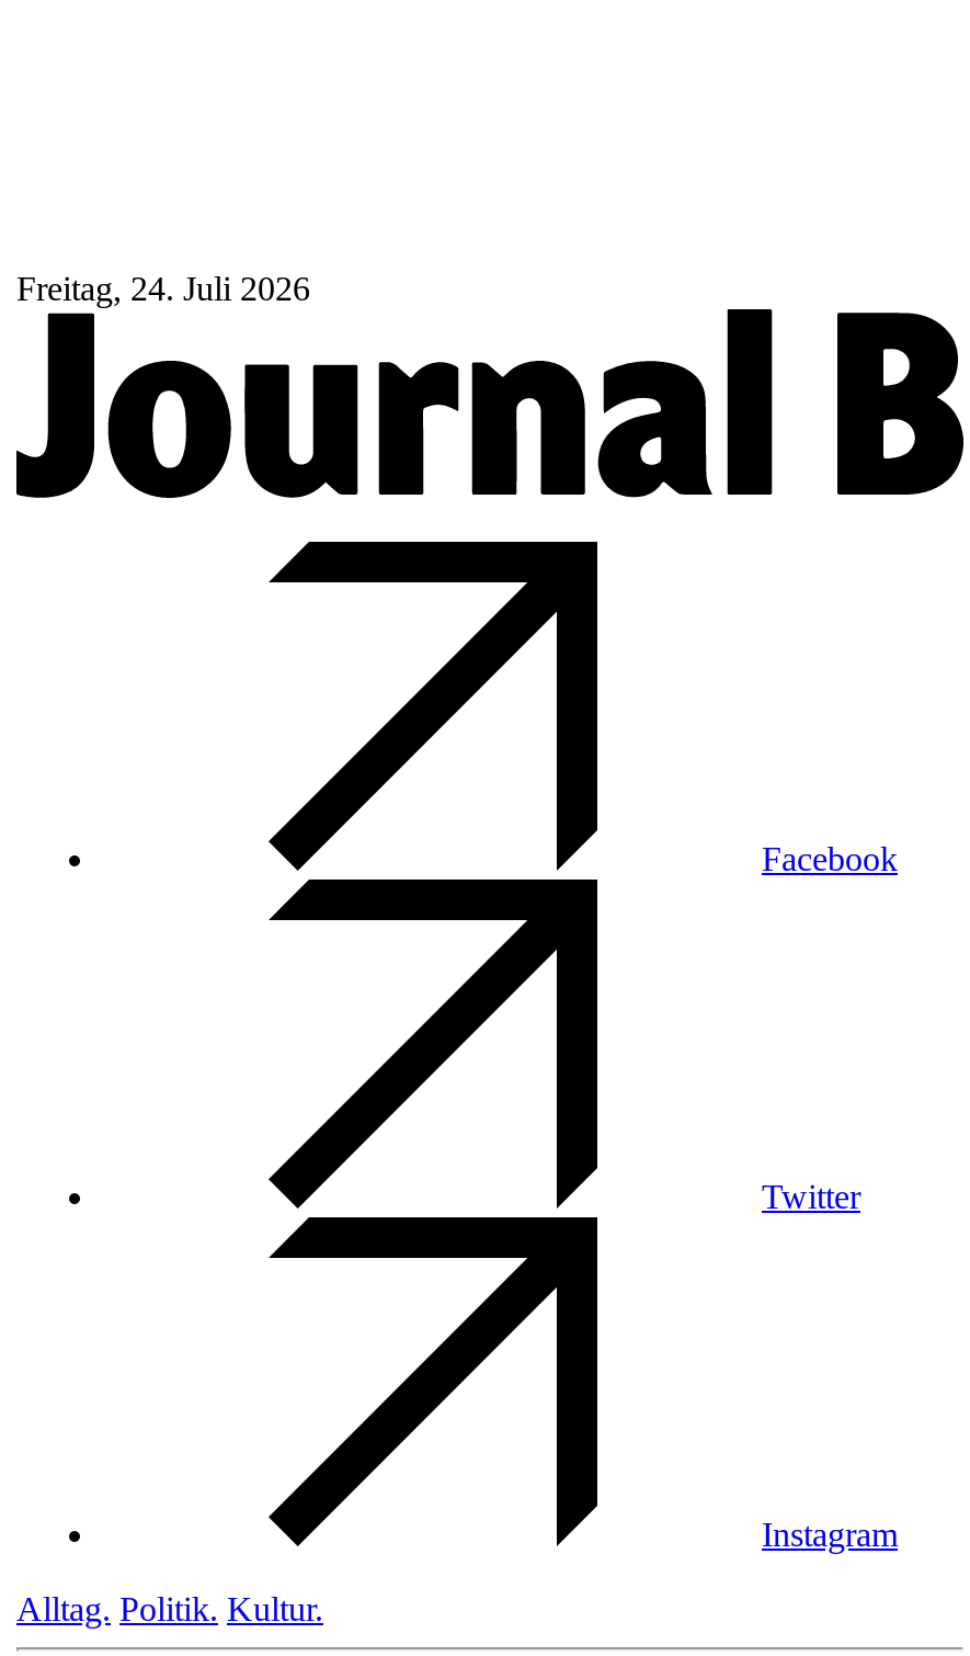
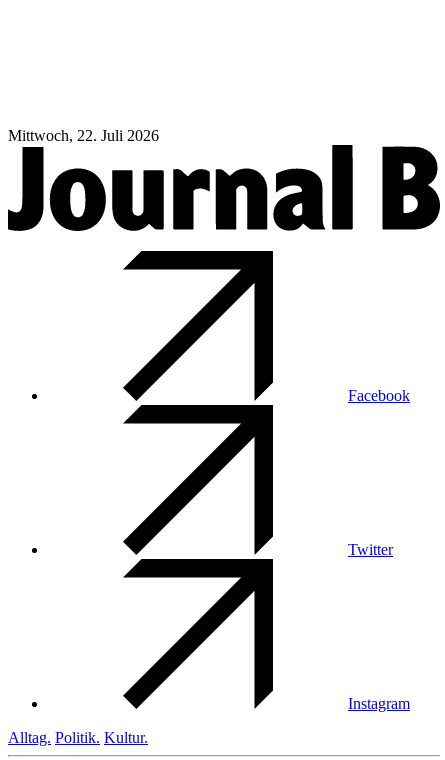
- Freitag, 24. Juli 2026
+ Mittwoch, 22. Juli 2026
